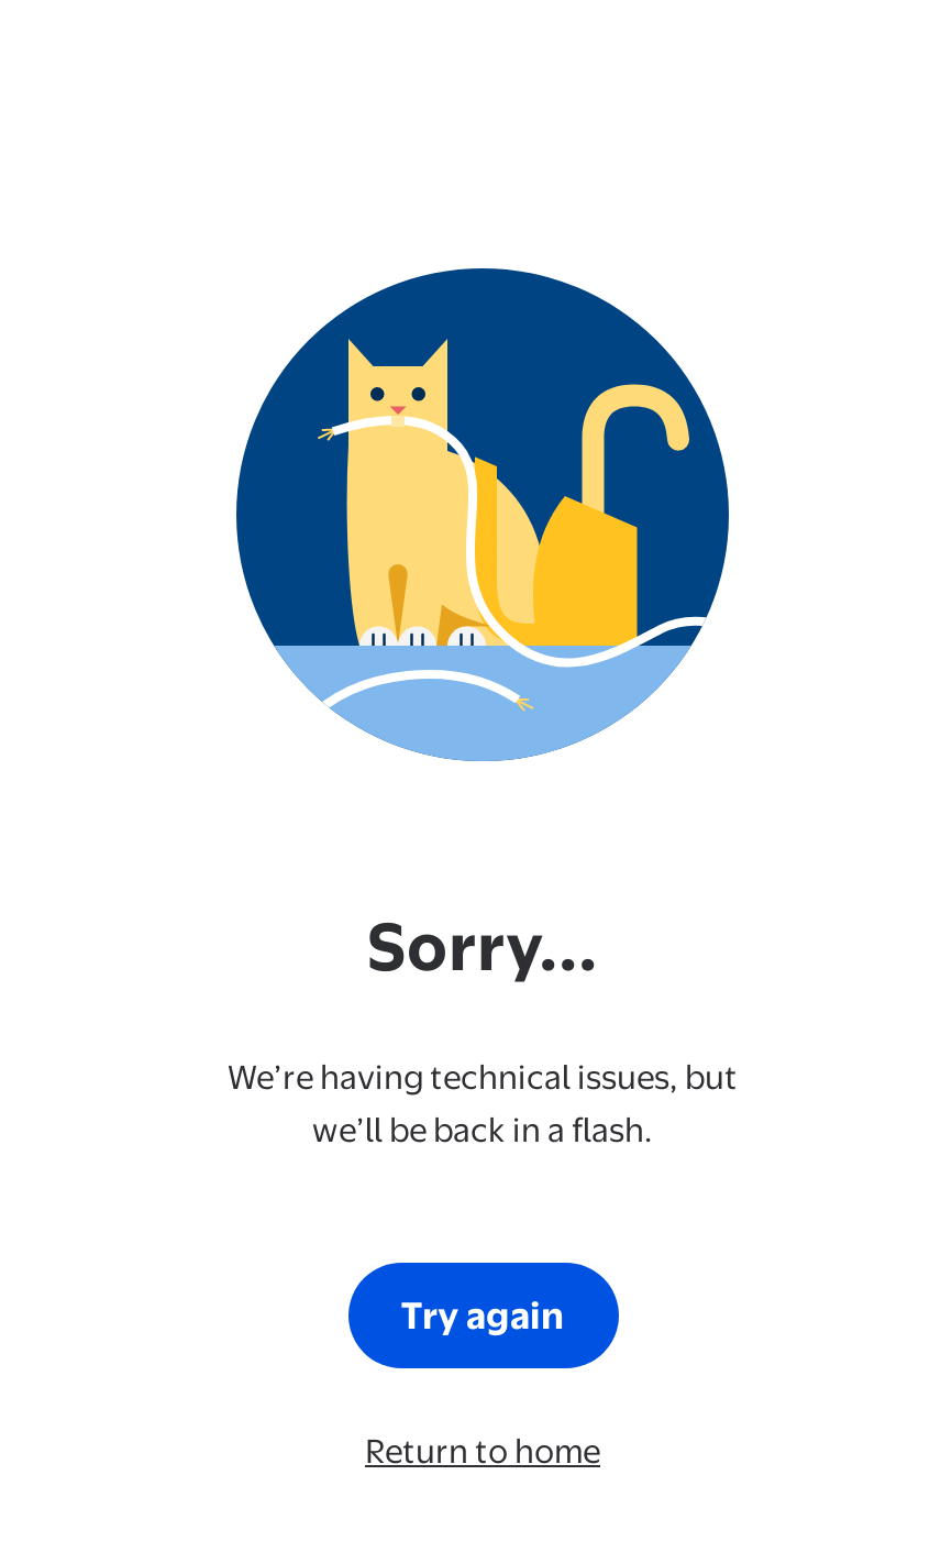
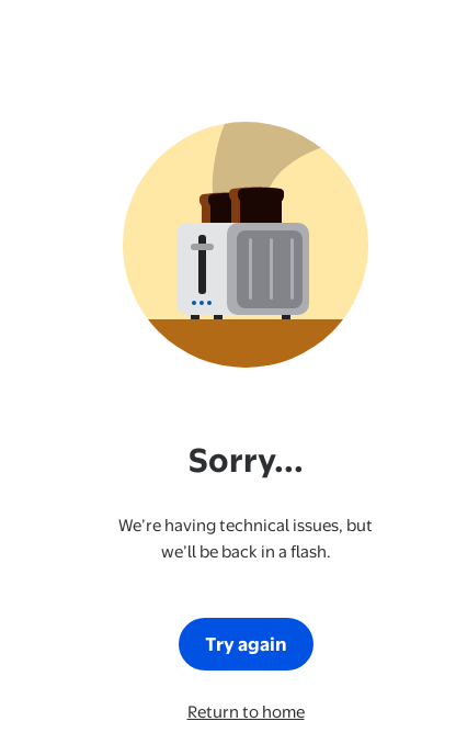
- [image]
+ [image]
